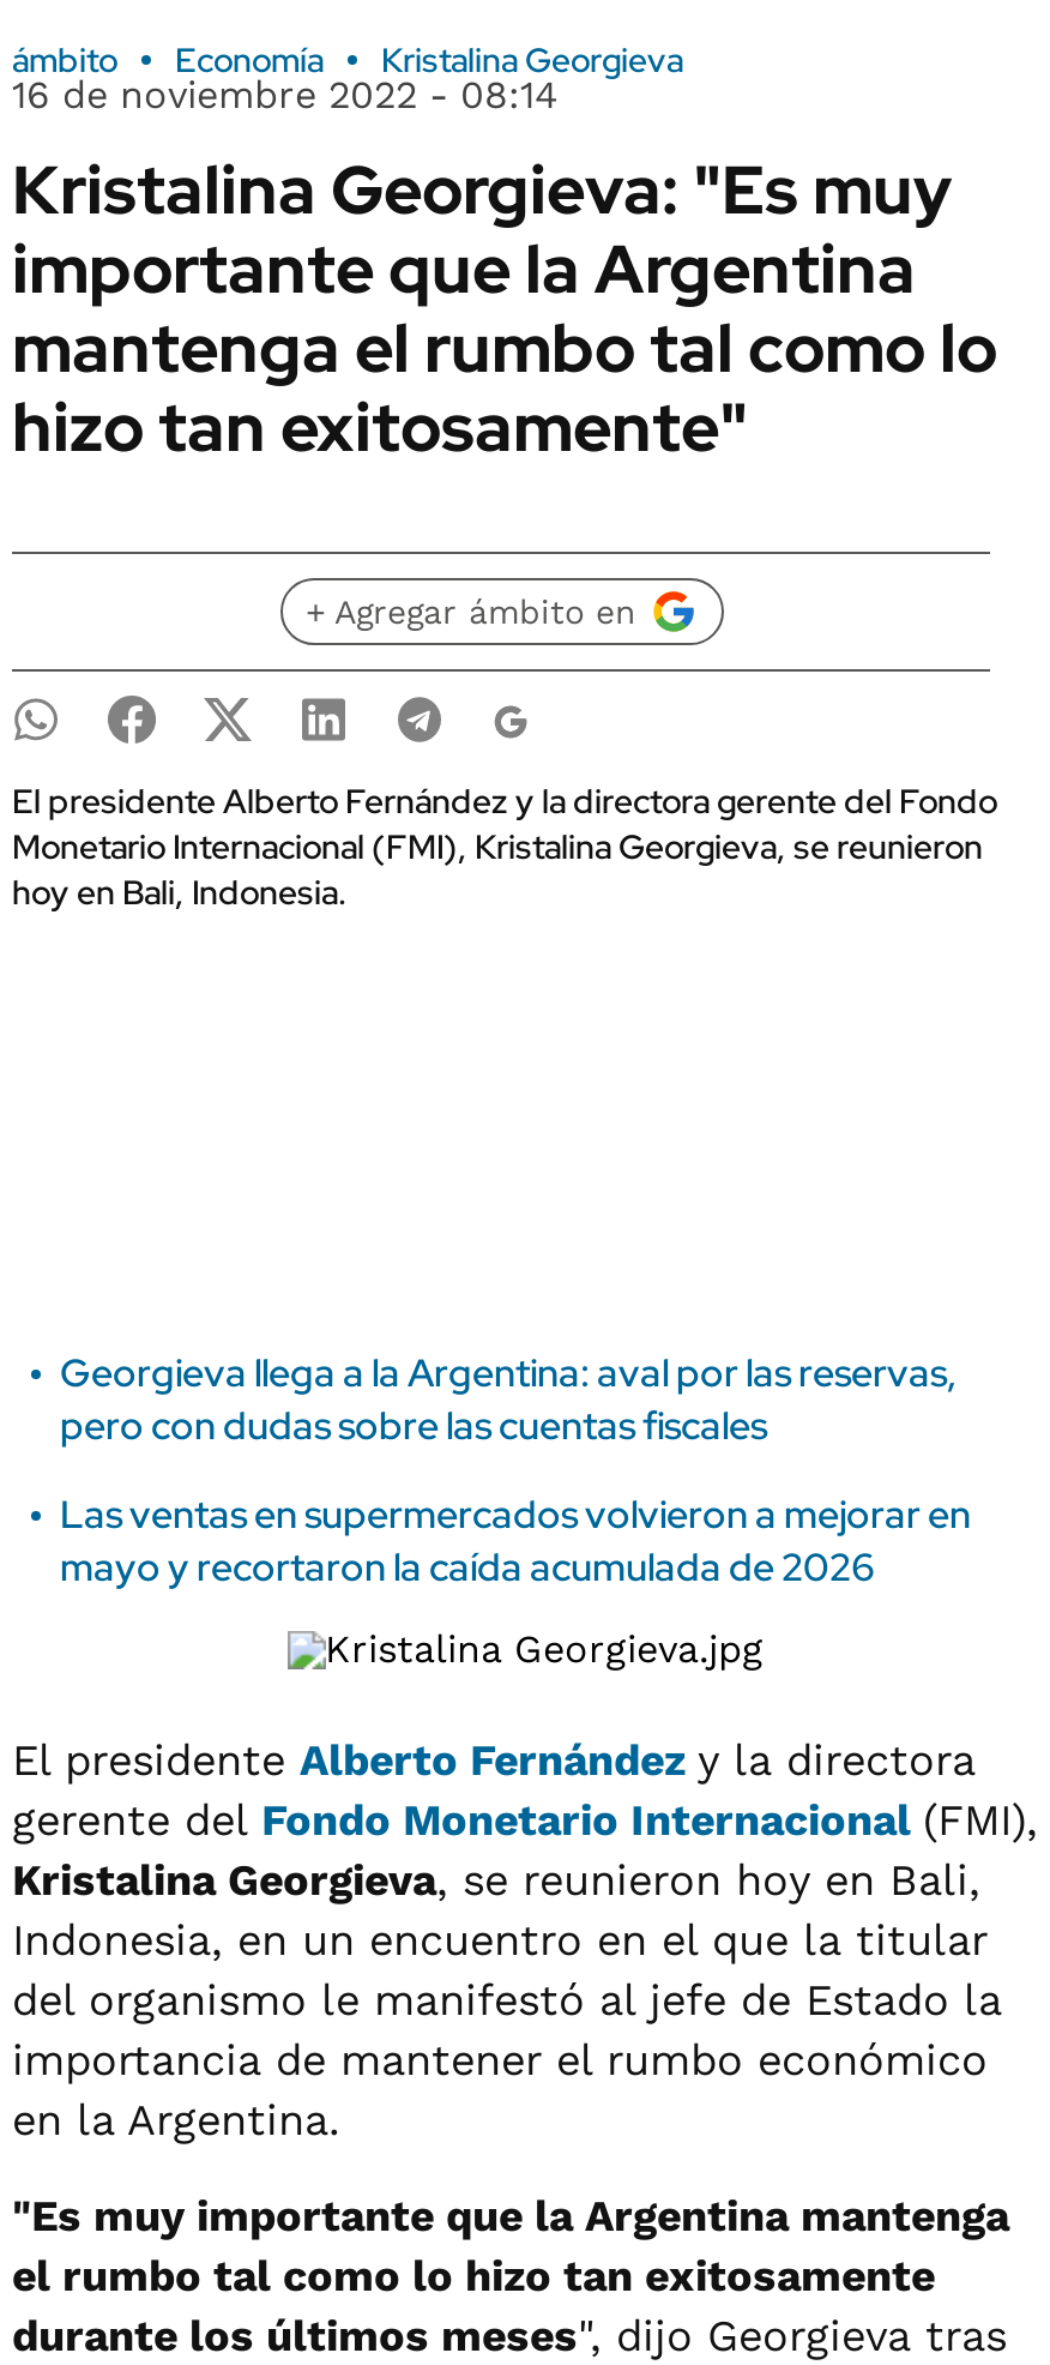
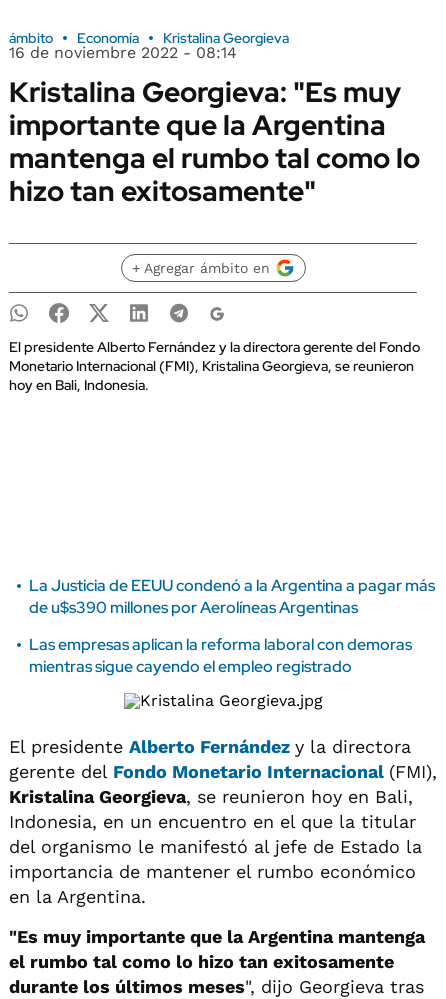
- Georgieva llega a la Argentina: aval por las reservas,
- pero con dudas sobre las cuentas fiscales
+ La Justicia de EEUU condenó a la Argentina a pagar más
+ de u$s390 millones por Aerolíneas Argentinas

- Las ventas en supermercados volvieron a mejorar en
- mayo y recortaron la caída acumulada de 2026
+ Las empresas aplican la reforma laboral con demoras
+ mientras sigue cayendo el empleo registrado
